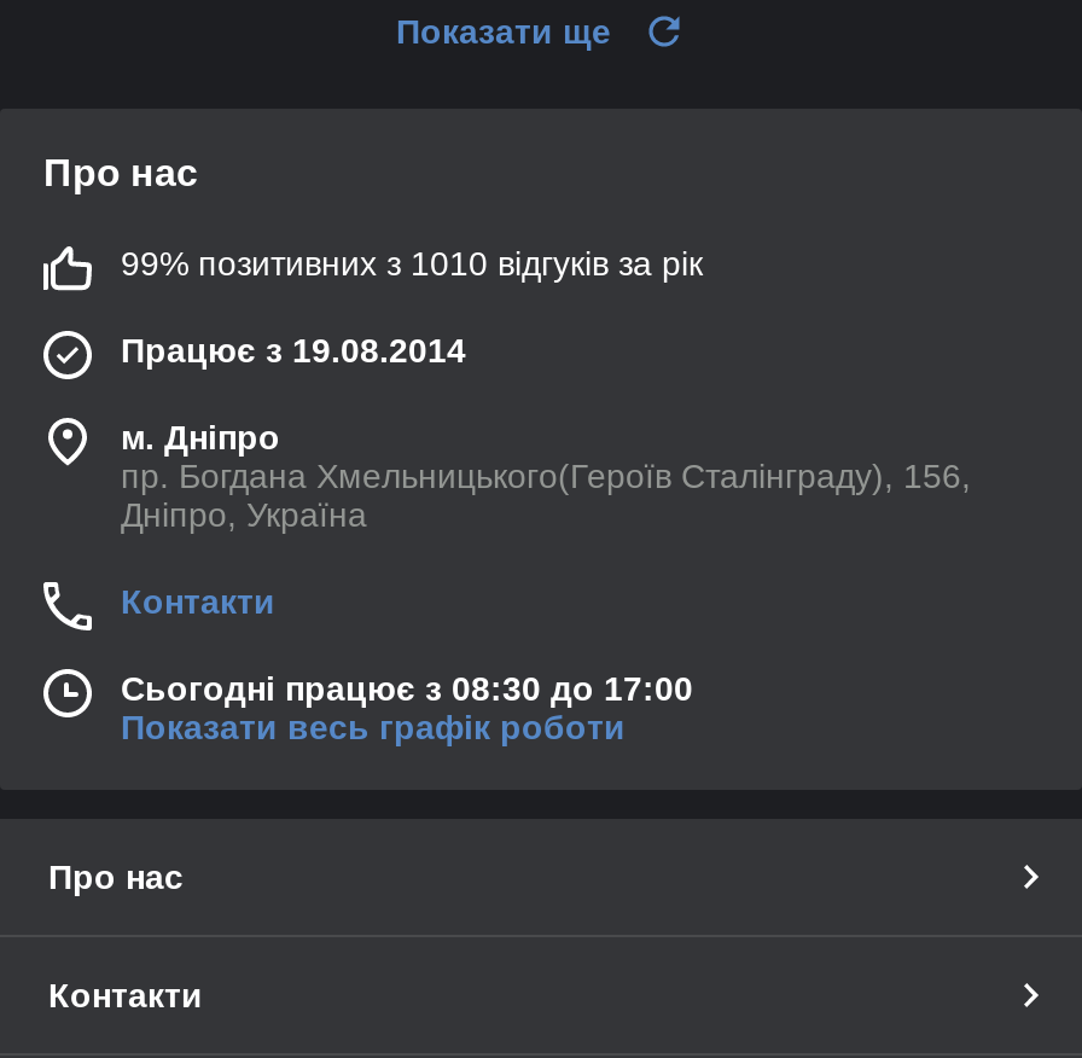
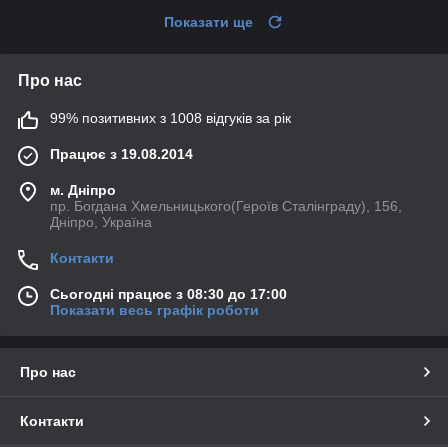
- 99% позитивних з 1010 відгуків за рік
+ 99% позитивних з 1008 відгуків за рік
